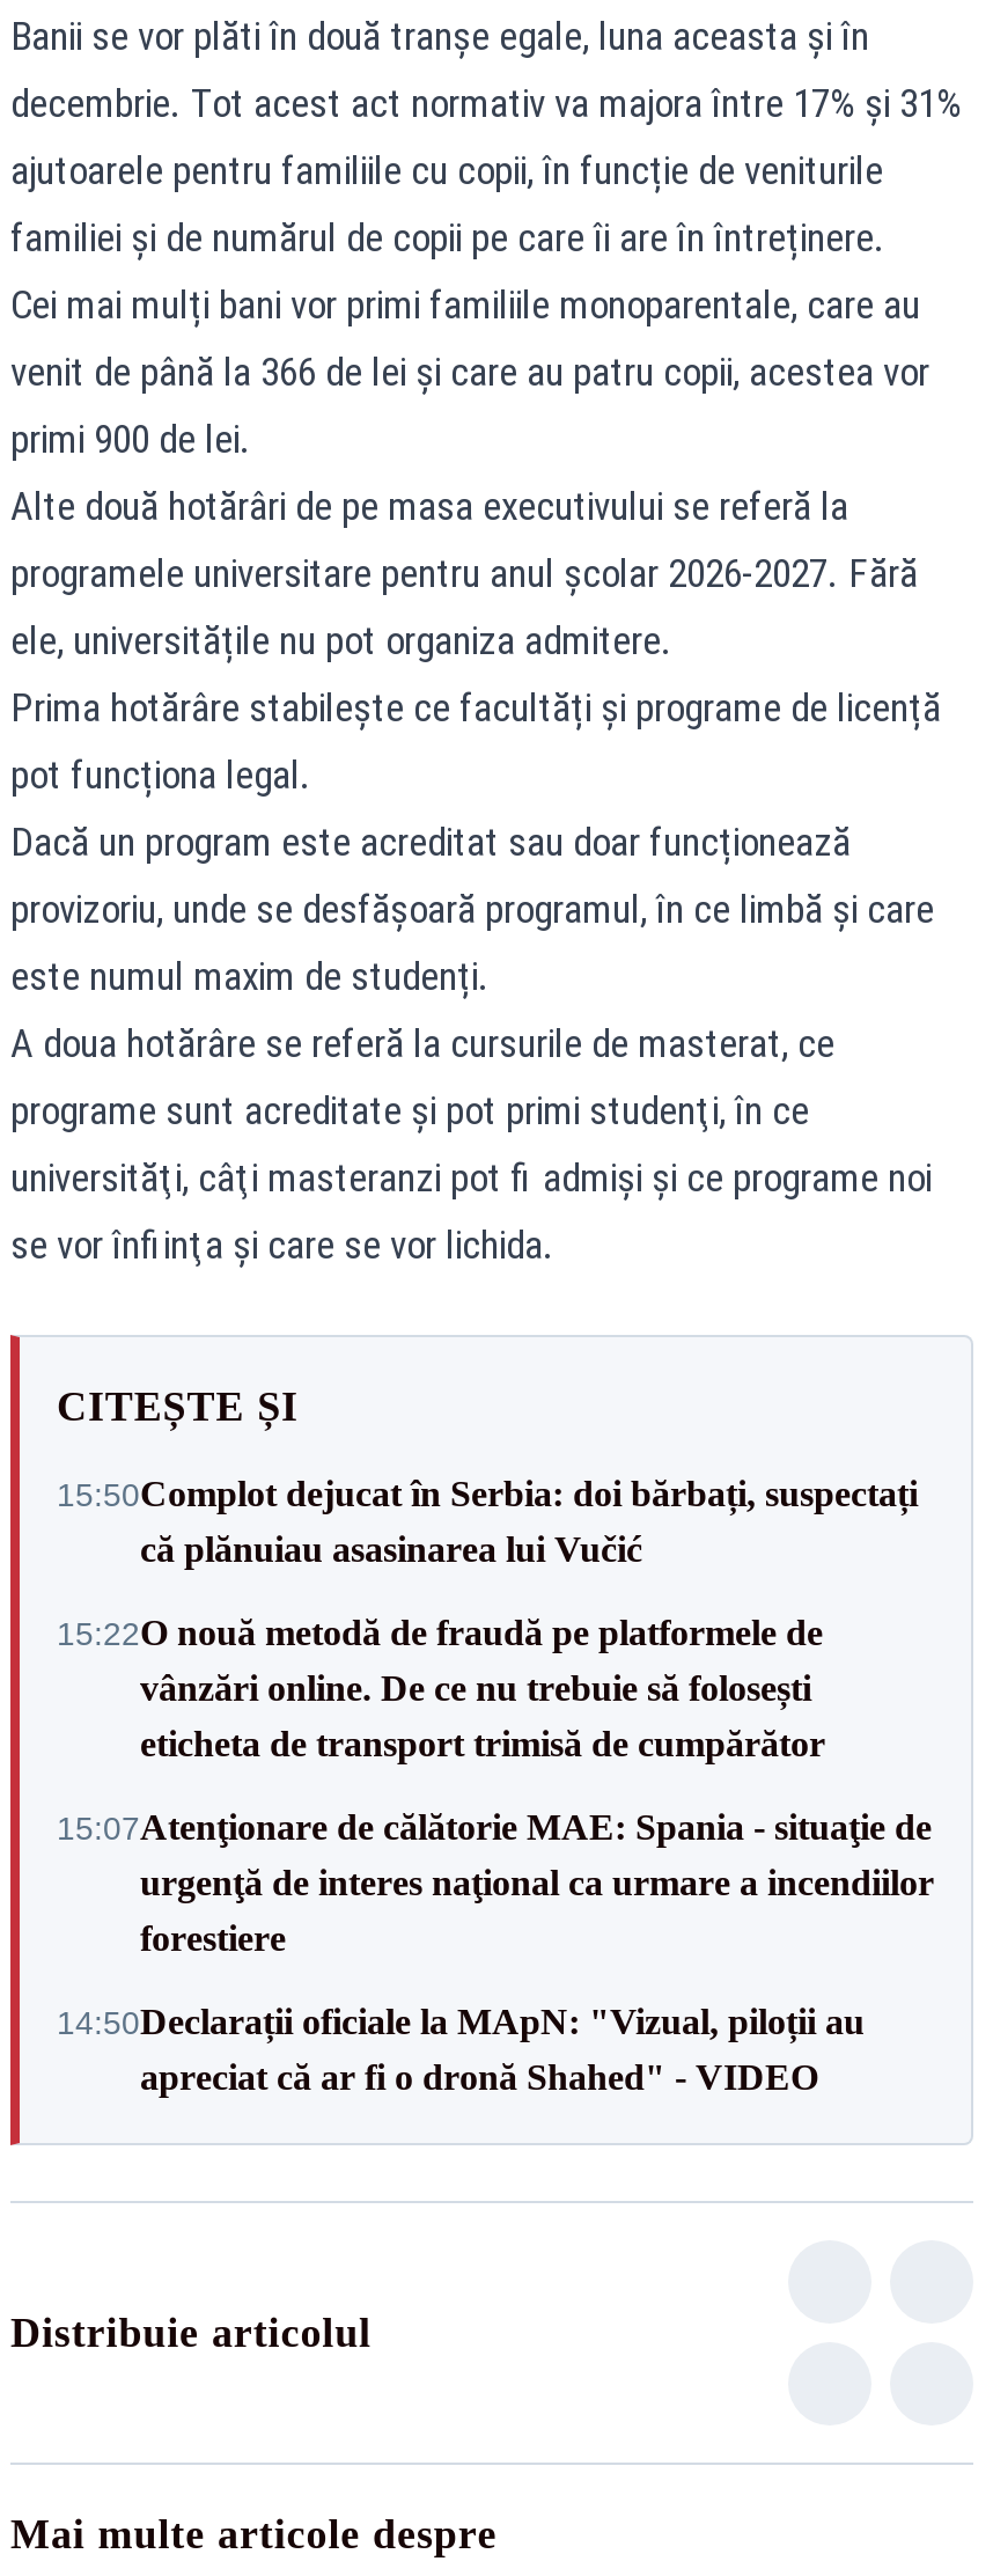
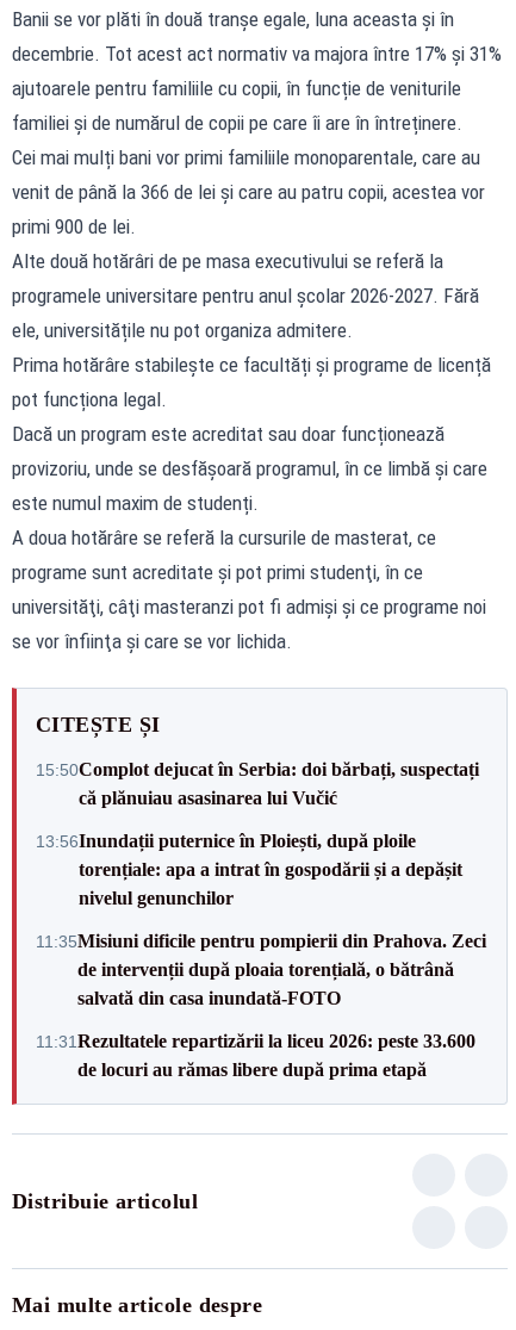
- 15:22O nouă metodă de fraudă pe platformele de
- vânzări online. De ce nu trebuie să folosești
- eticheta de transport trimisă de cumpărător
+ 13:56Inundații puternice în Ploiești, după ploile
+ torențiale: apa a intrat în gospodării și a depășit
+ nivelul genunchilor

- 15:07Atenţionare de călătorie MAE: Spania - situaţie de
- urgenţă de interes naţional ca urmare a incendiilor
- forestiere
+ 11:35Misiuni dificile pentru pompierii din Prahova. Zeci
+ de intervenții după ploaia torențială, o bătrână
+ salvată din casa inundată-FOTO

- 14:50Declarații oficiale la MApN: "Vizual, piloții au
- apreciat că ar fi o dronă Shahed" - VIDEO
+ 11:31Rezultatele repartizării la liceu 2026: peste 33.600
+ de locuri au rămas libere după prima etapă
